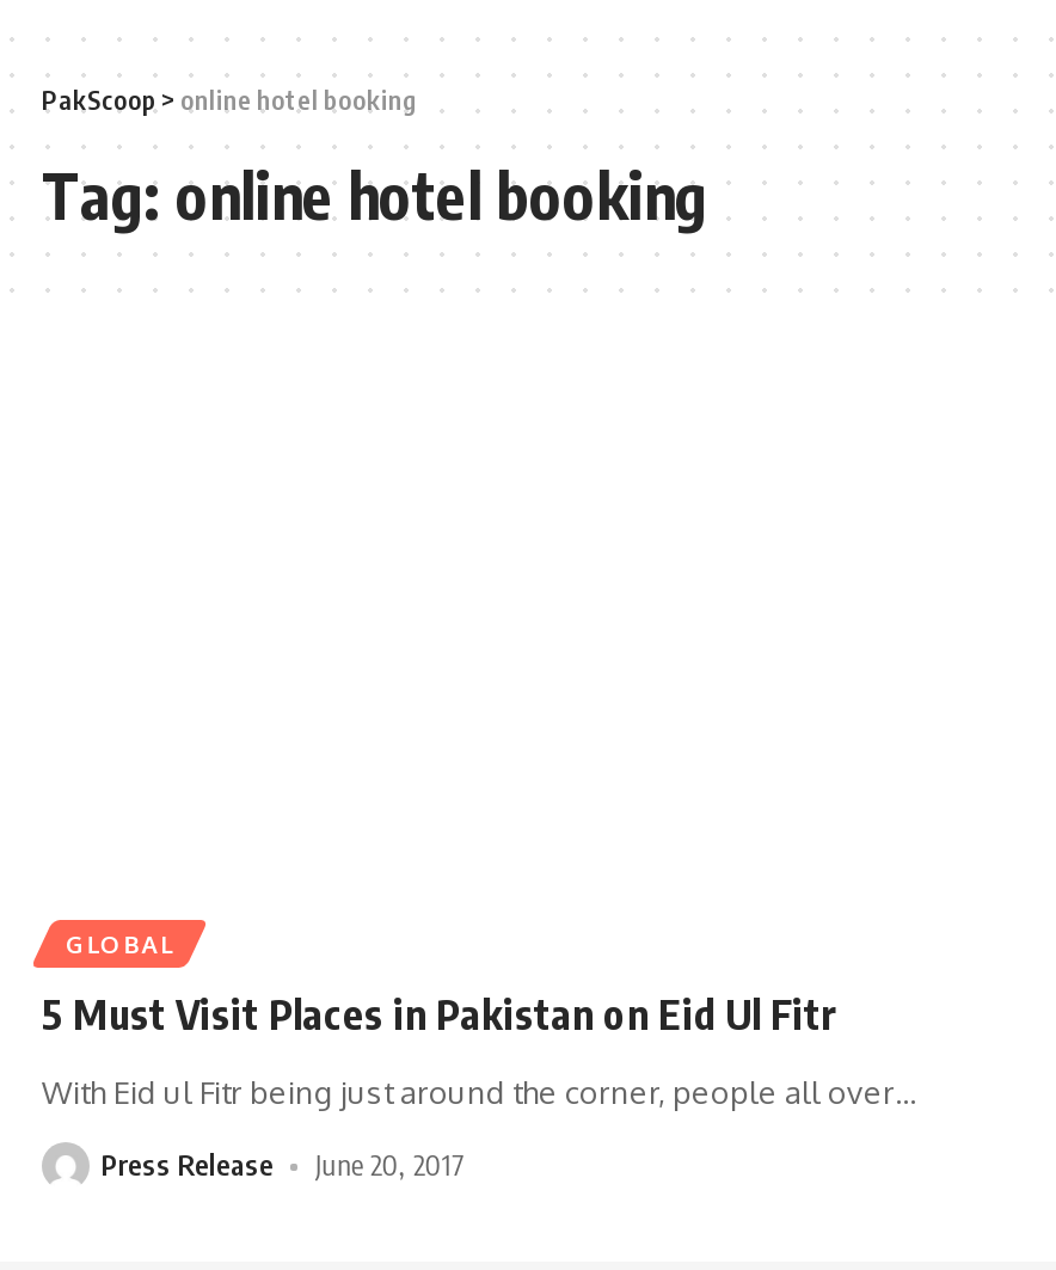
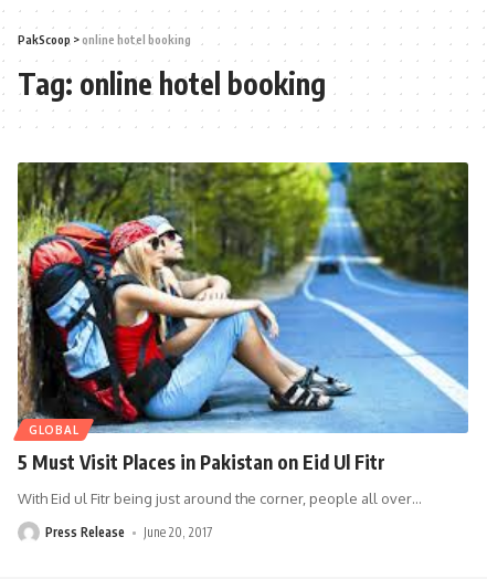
+ [image]
